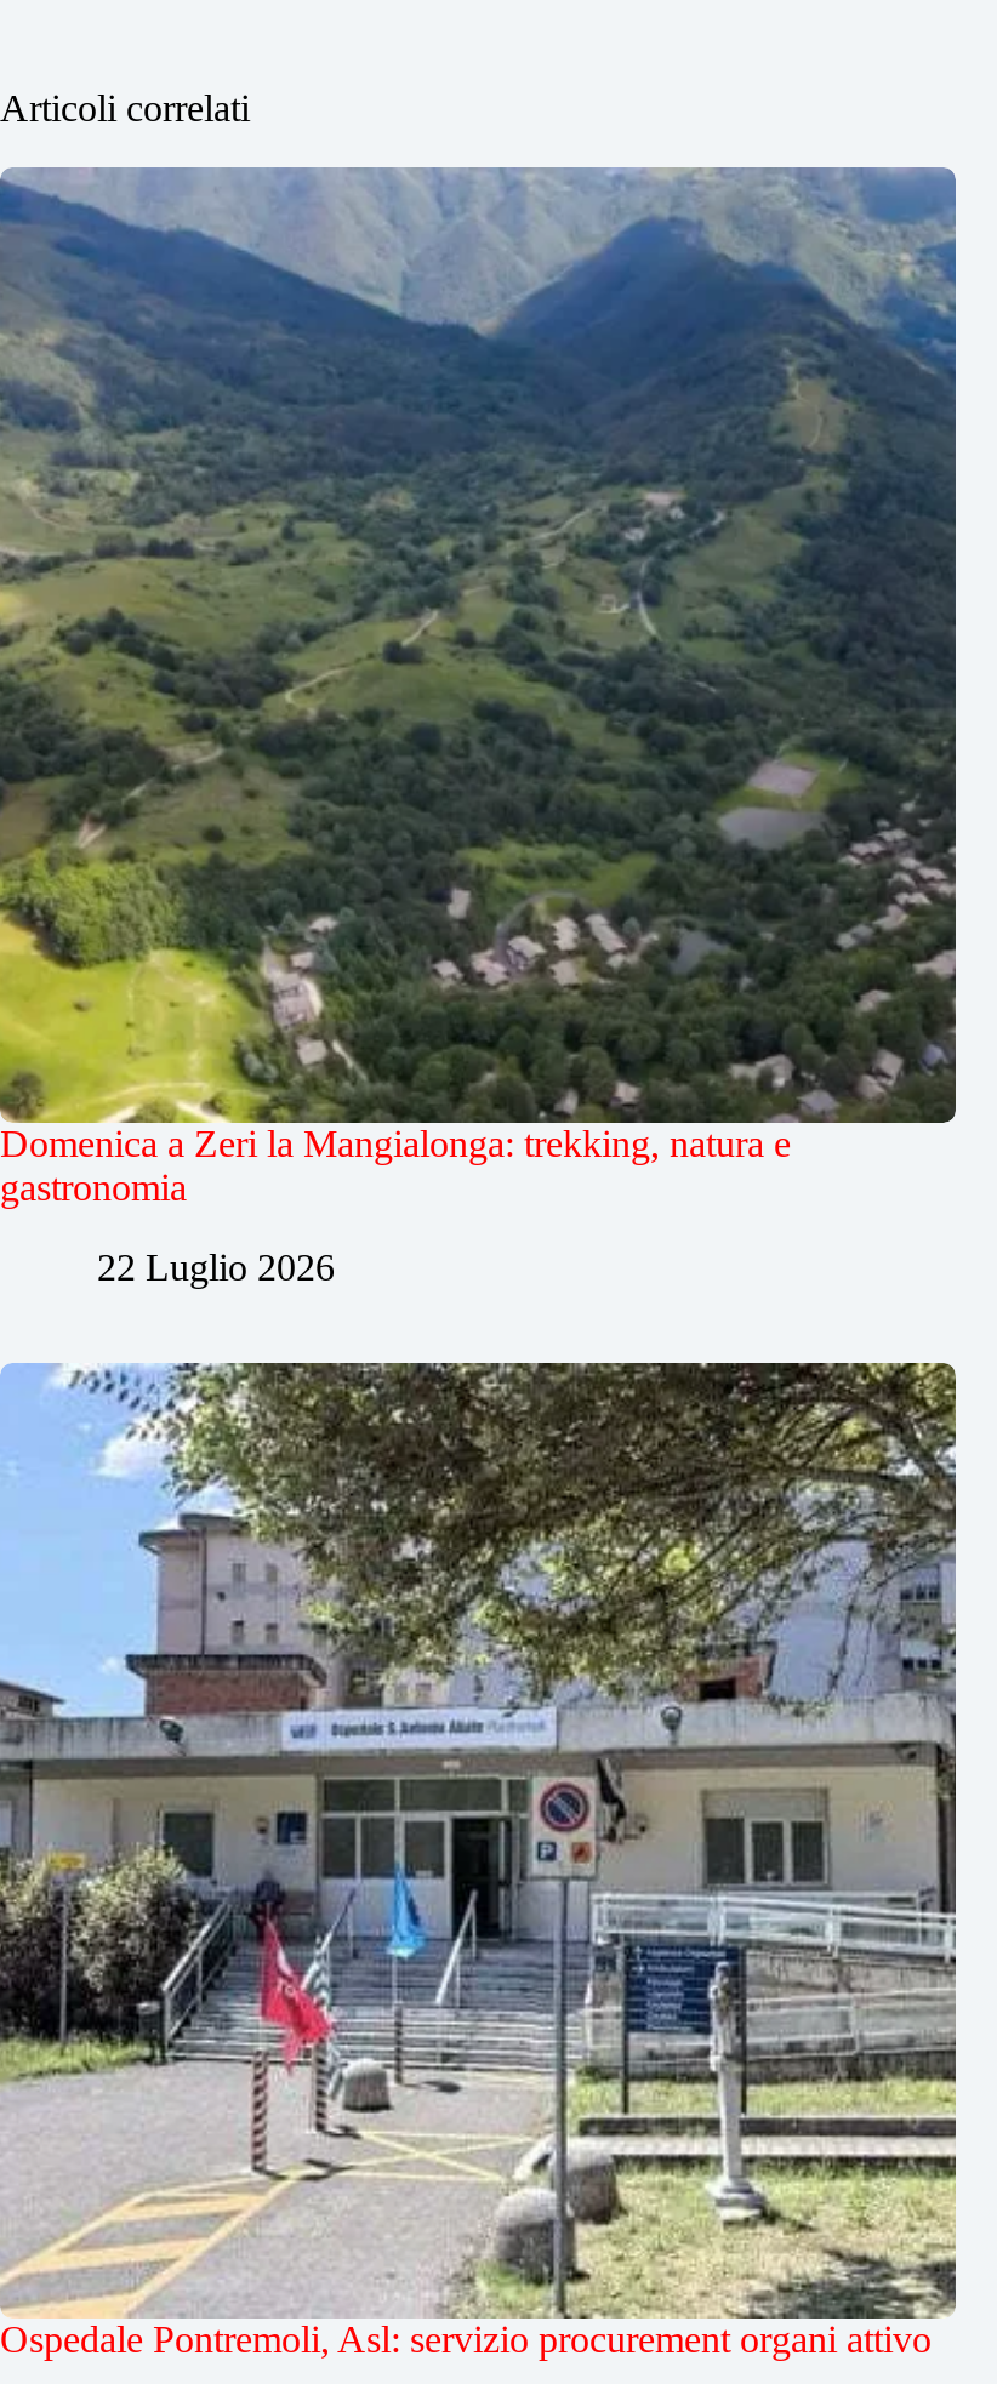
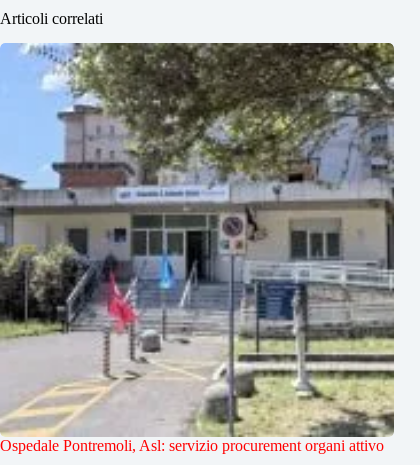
- [image]
- Domenica a Zeri la Mangialonga: trekking, natura e
- gastronomia
- 22 Luglio 2026
